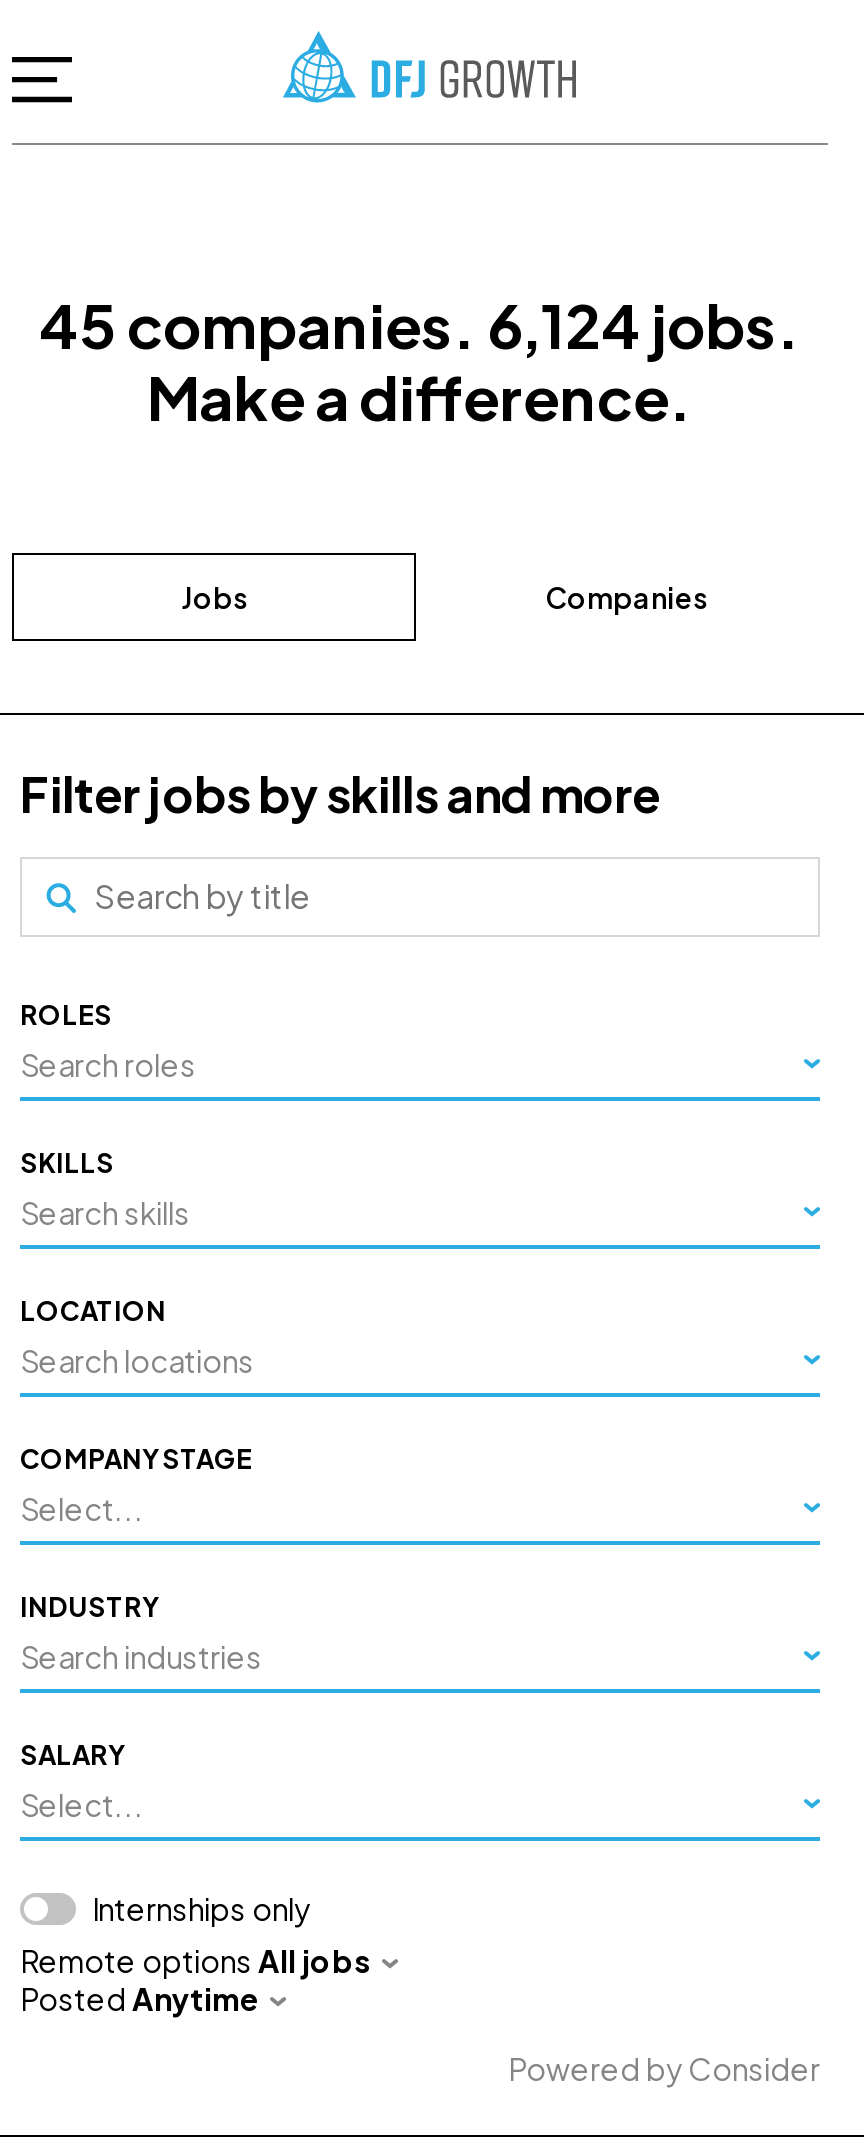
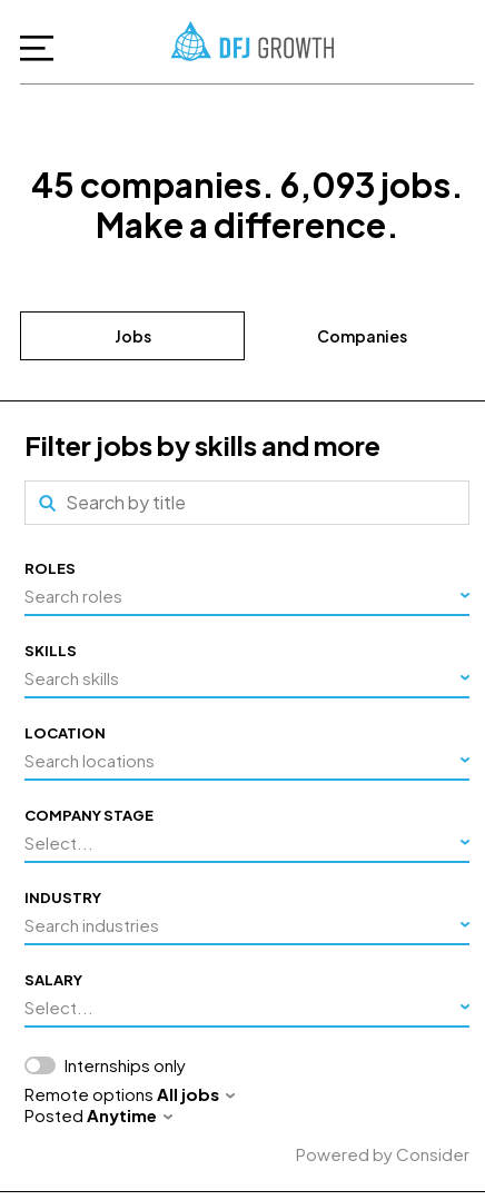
- 45 companies. 6,124 jobs.
+ 45 companies. 6,093 jobs.
